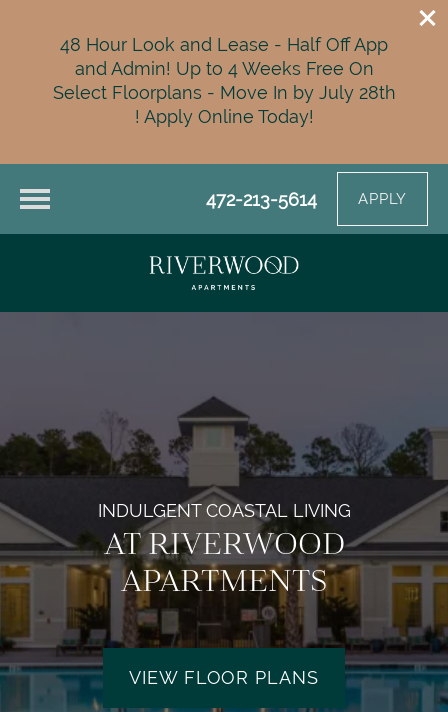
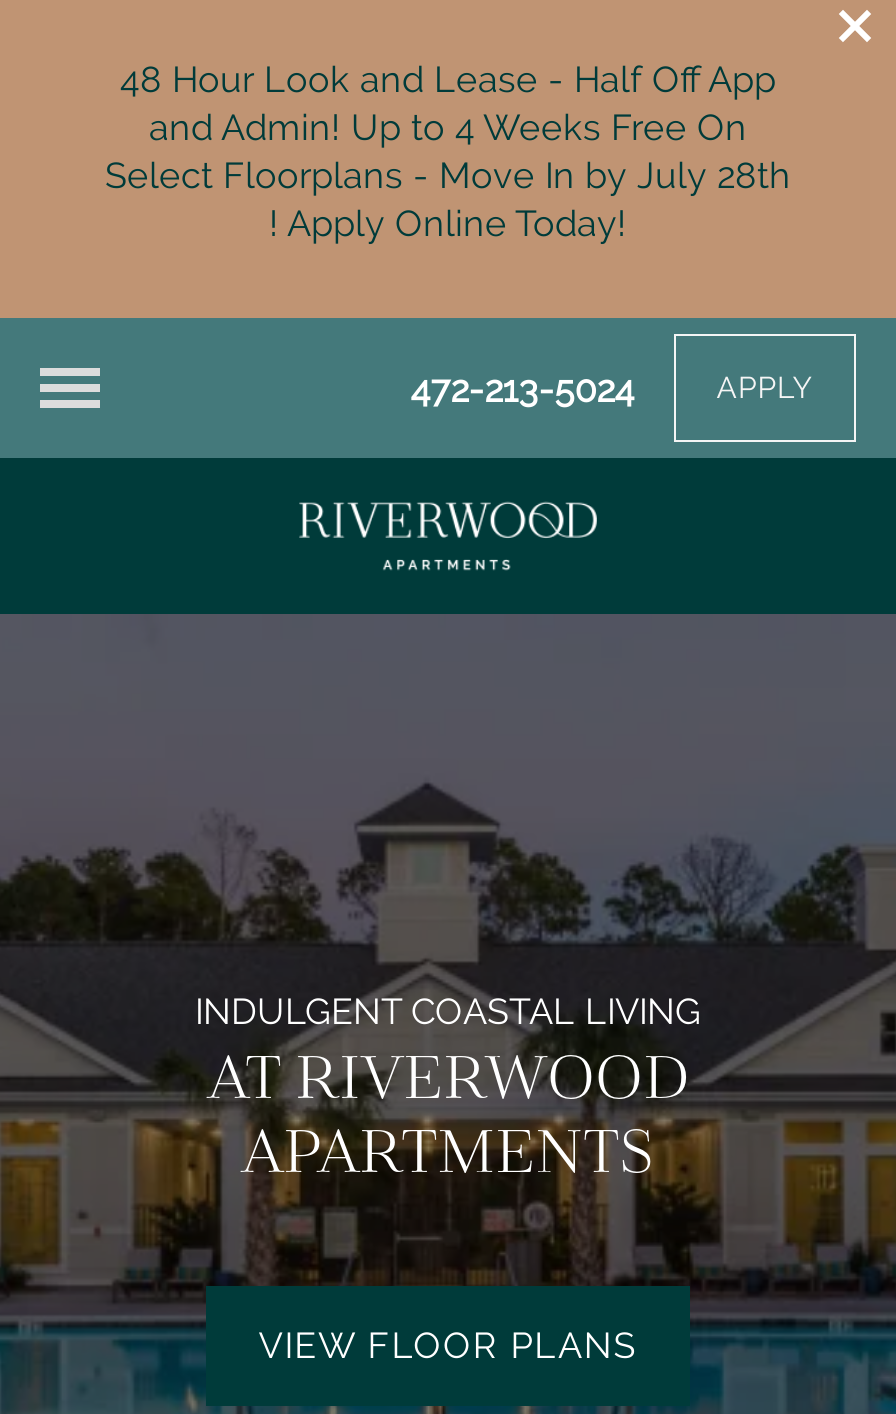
- 472-213-5614
+ 472-213-5024
